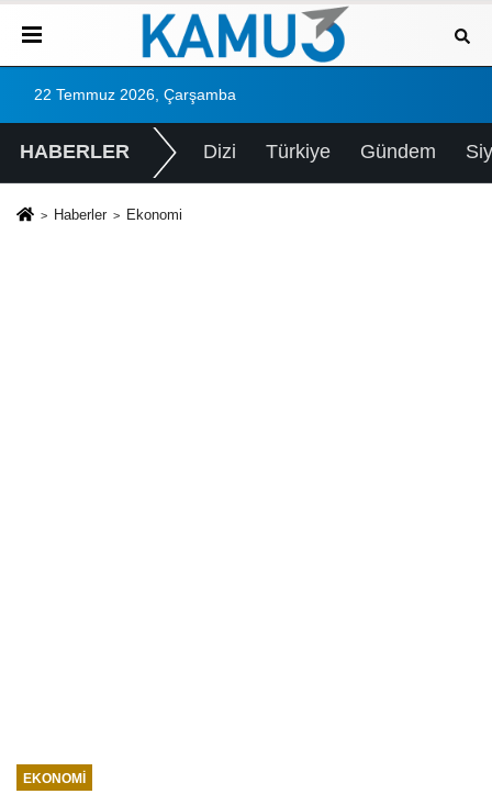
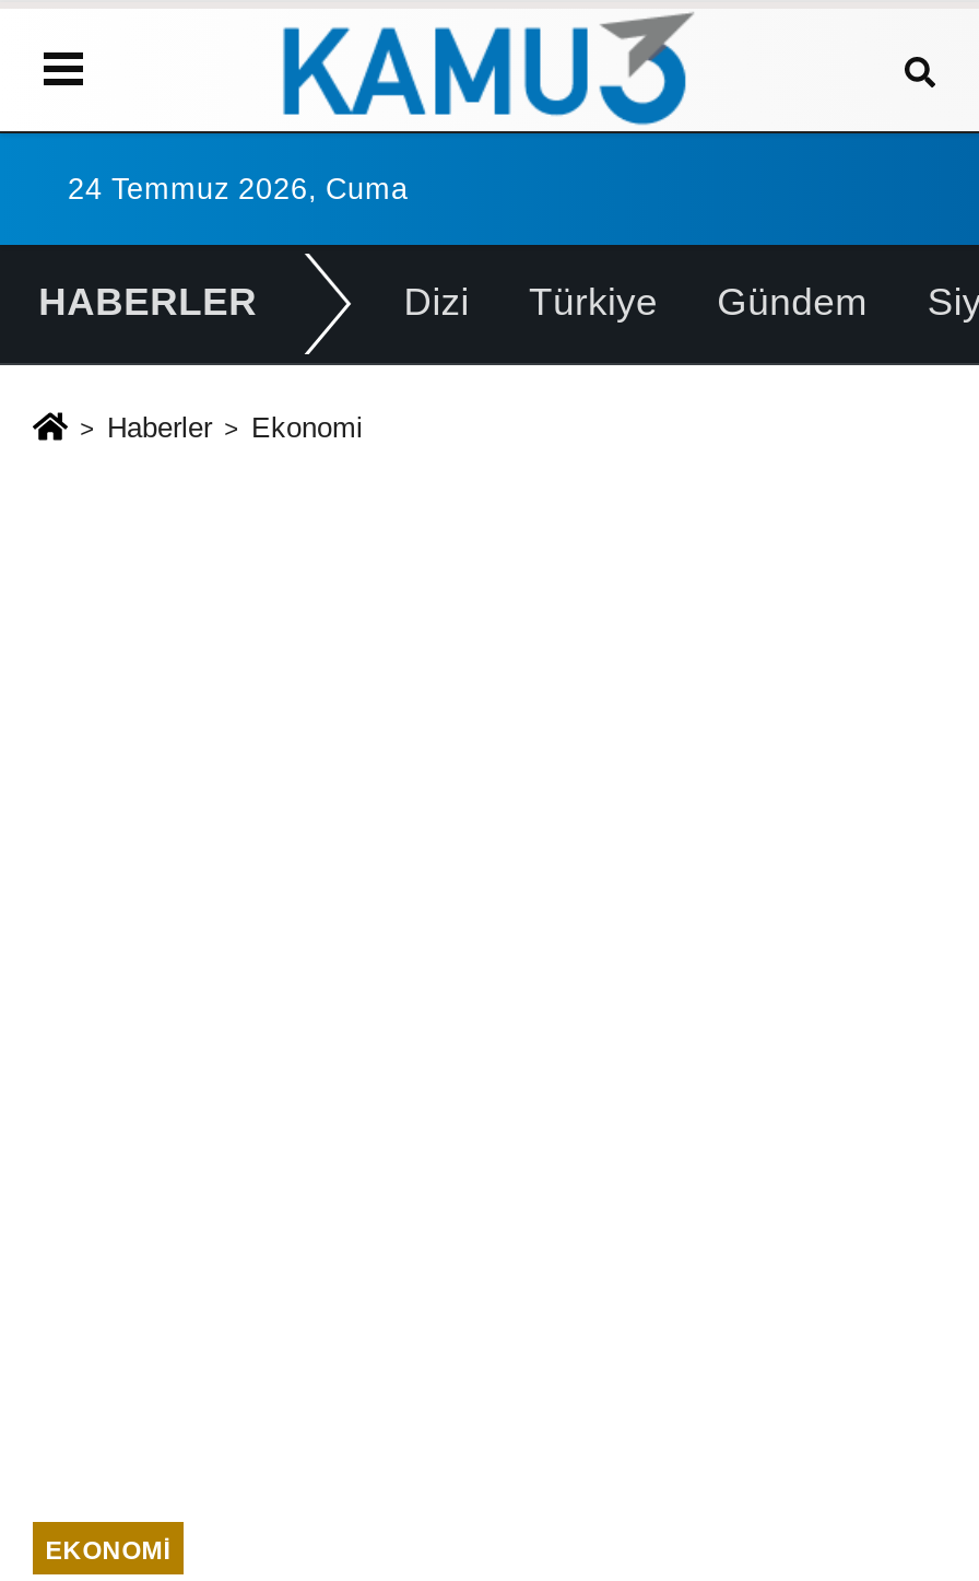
- 22 Temmuz 2026, Çarşamba
+ 24 Temmuz 2026, Cuma
